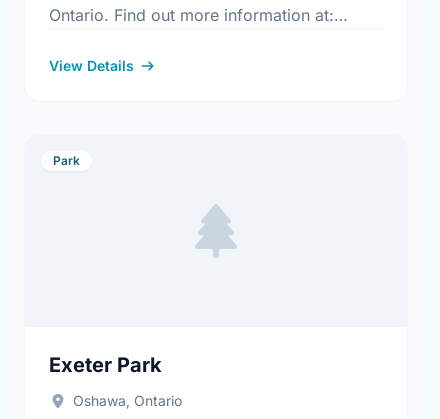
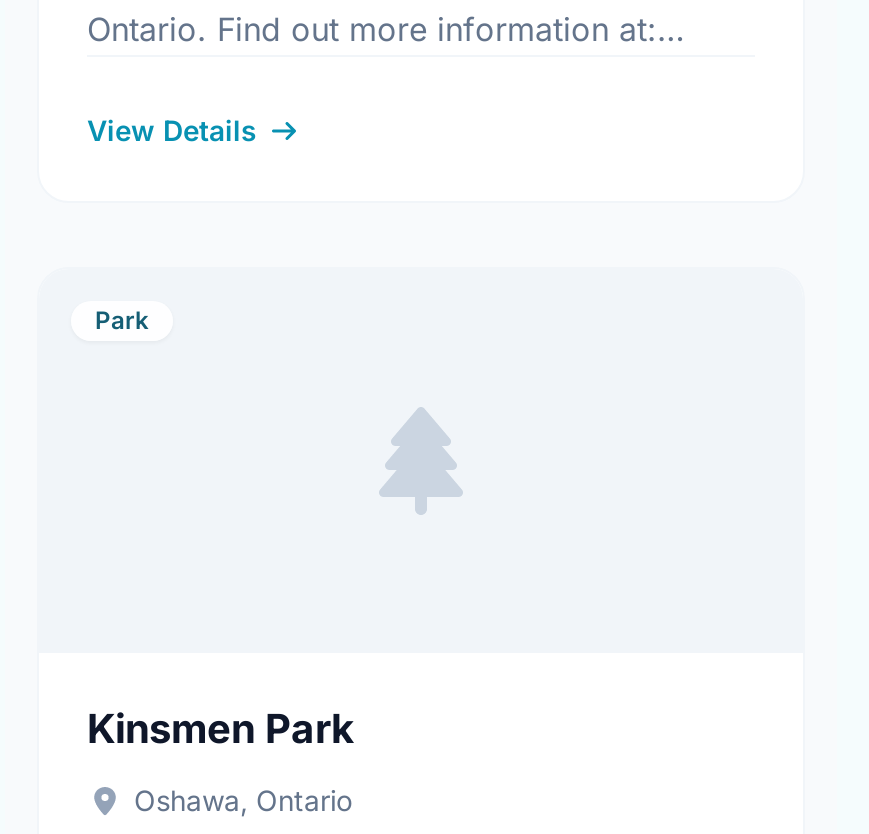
- Exeter Park
+ Kinsmen Park
